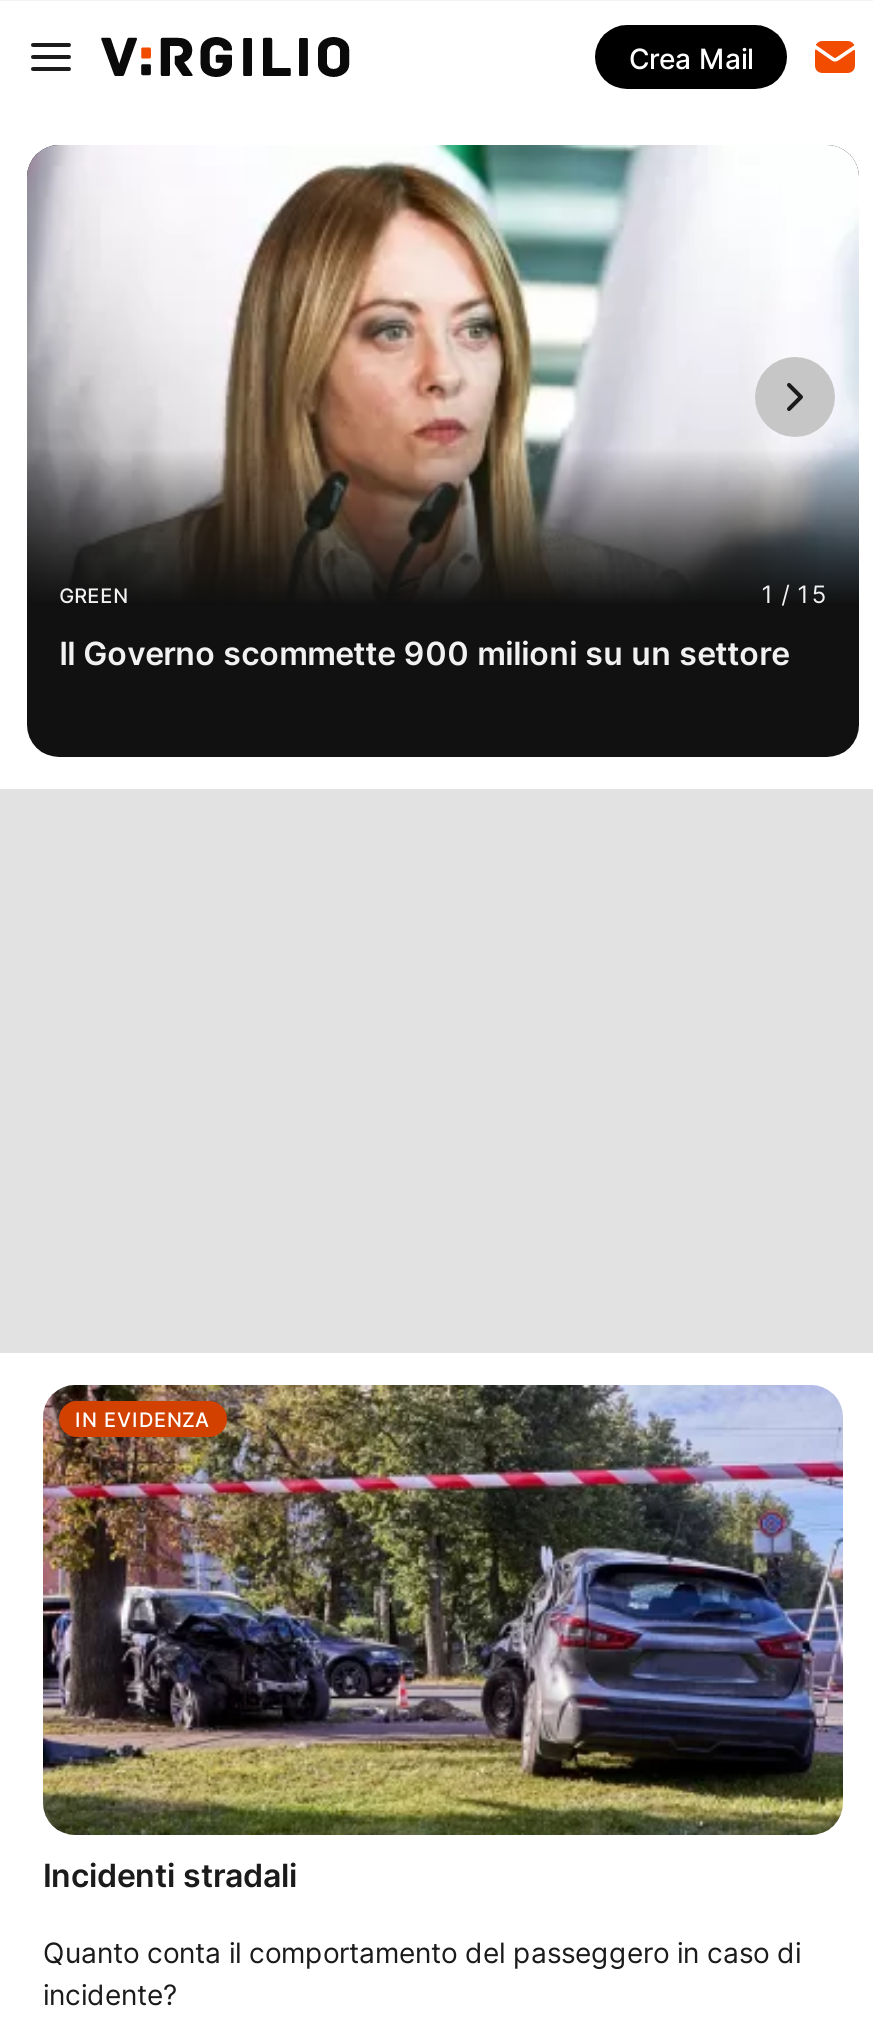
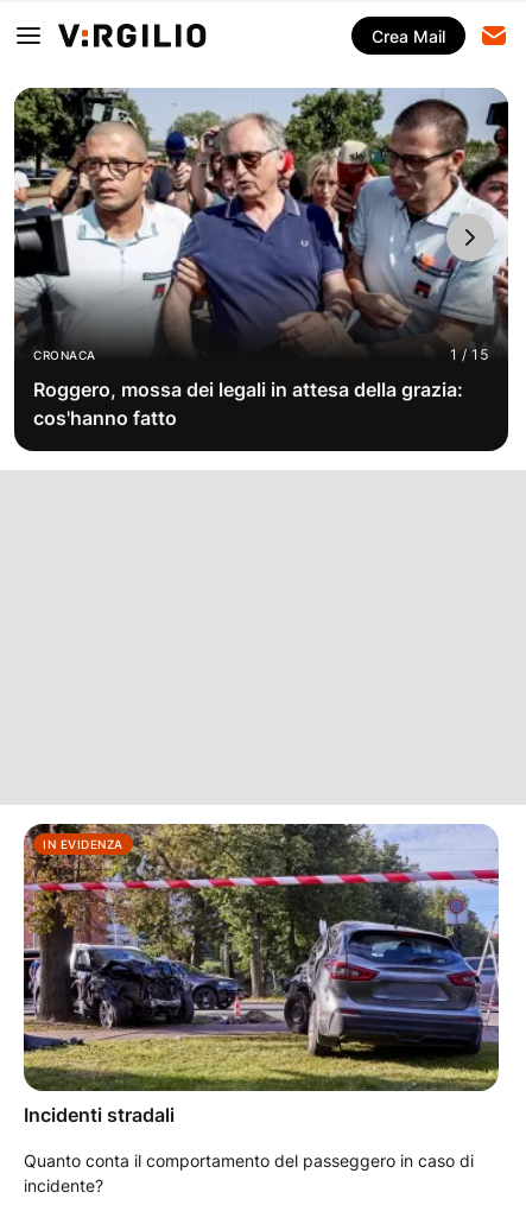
- [image]
- GREEN
+ [image]
+ CRONACA

- Il Governo scommette 900 milioni su un settore
+ Roggero, mossa dei legali in attesa della grazia:
+ cos'hanno fatto
